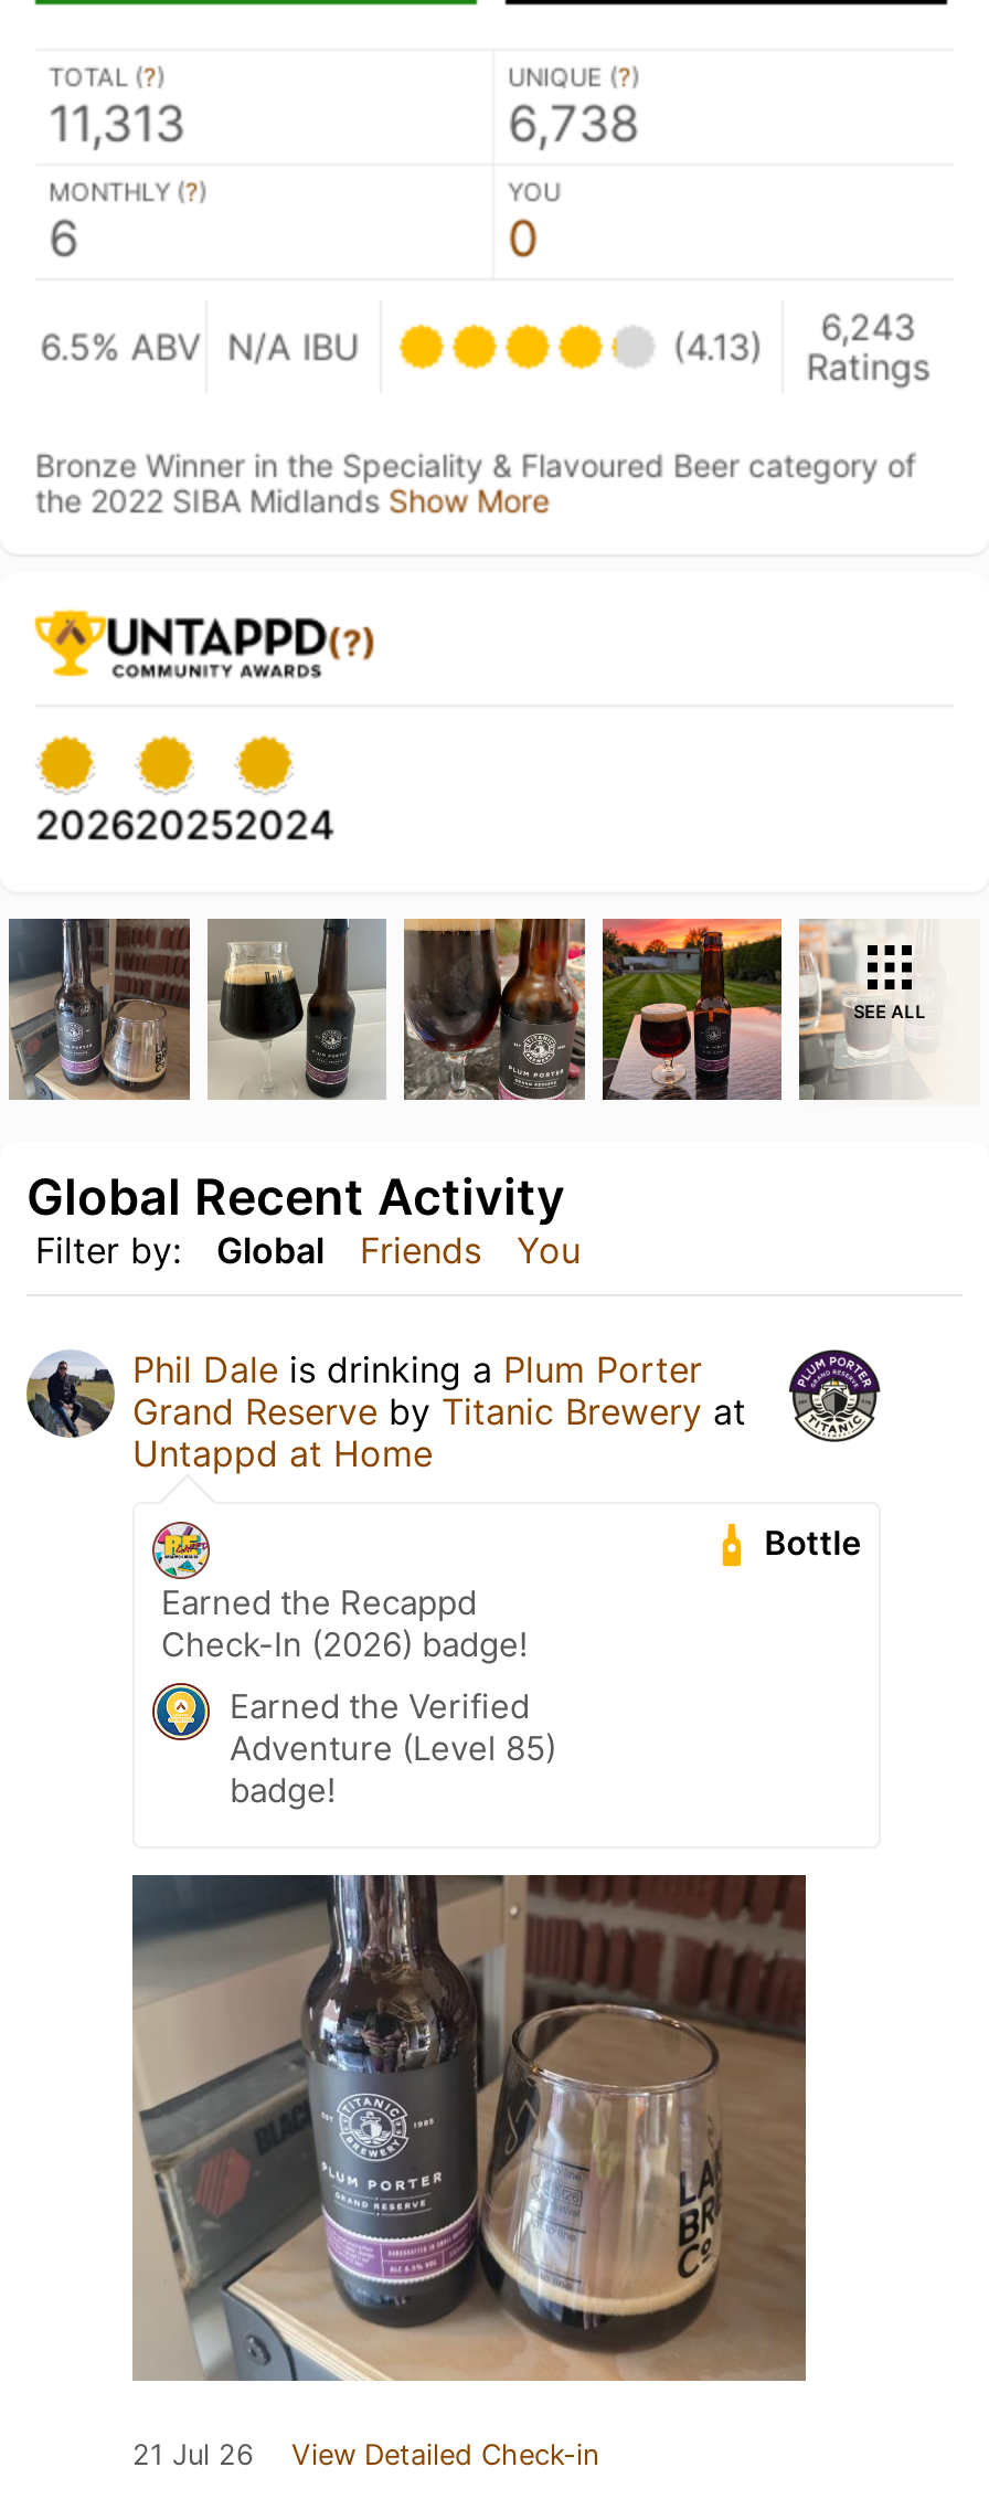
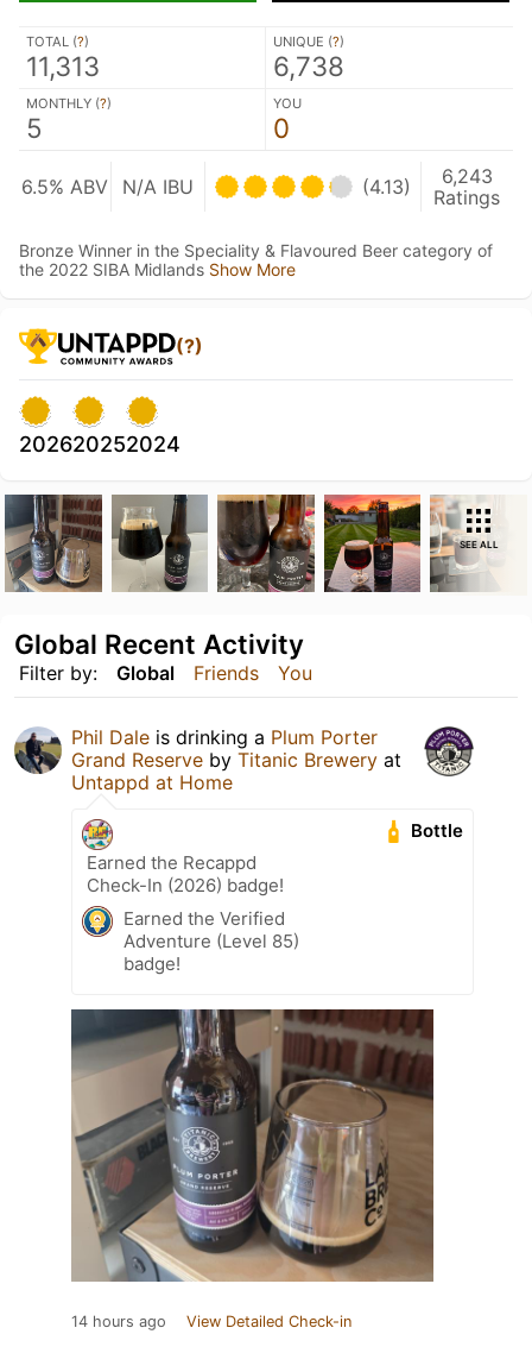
- 6
+ 5

- 21 Jul 26 View Detailed Check-in
+ 14 hours ago View Detailed Check-in
